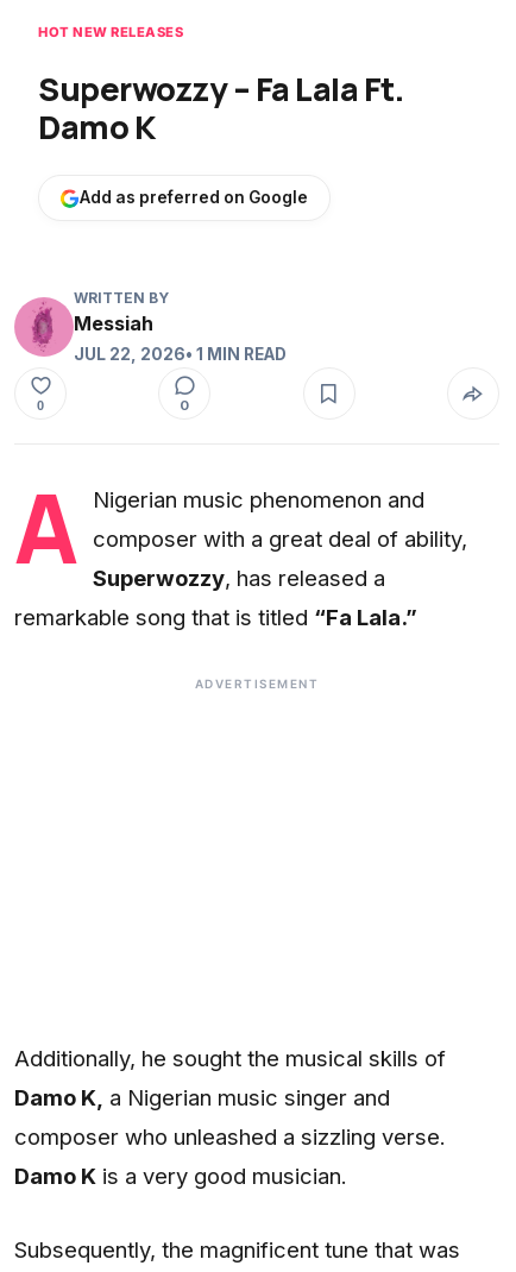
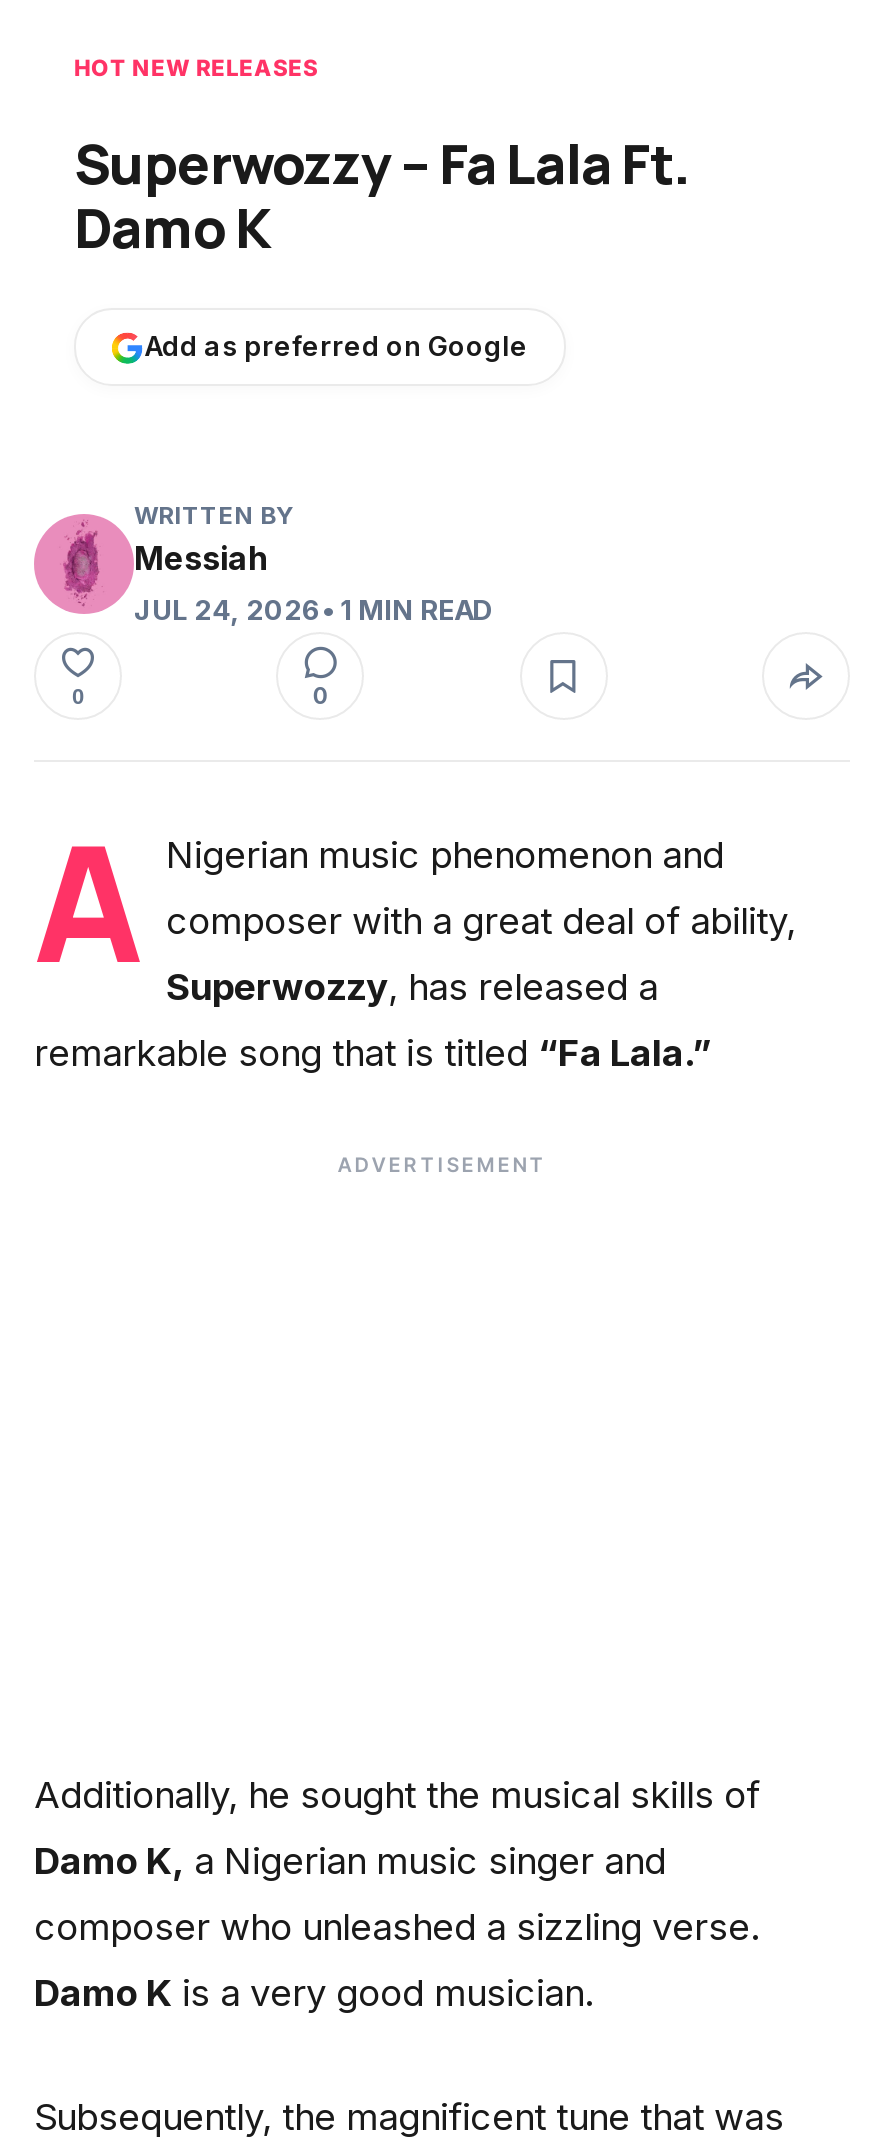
- JUL 22, 2026 • 1 MIN READ
+ JUL 24, 2026 • 1 MIN READ
